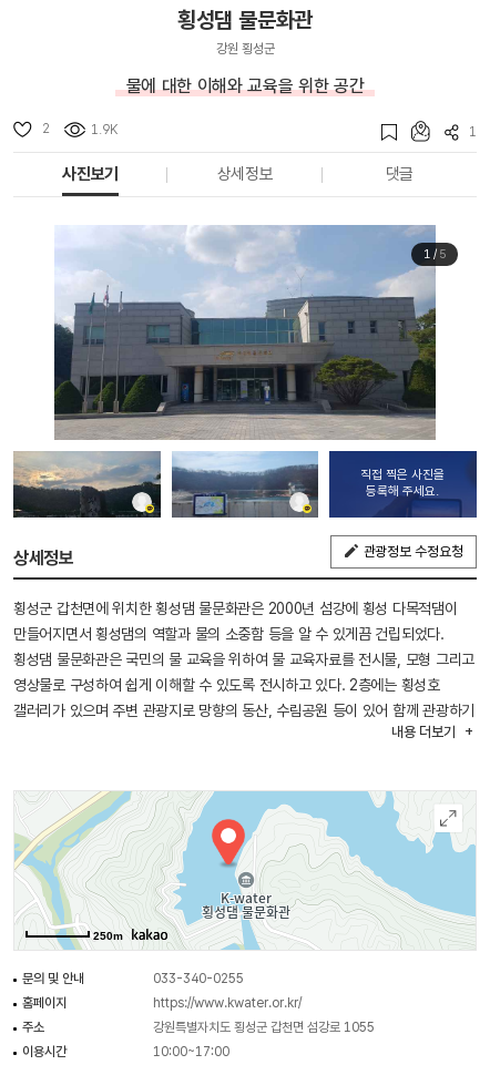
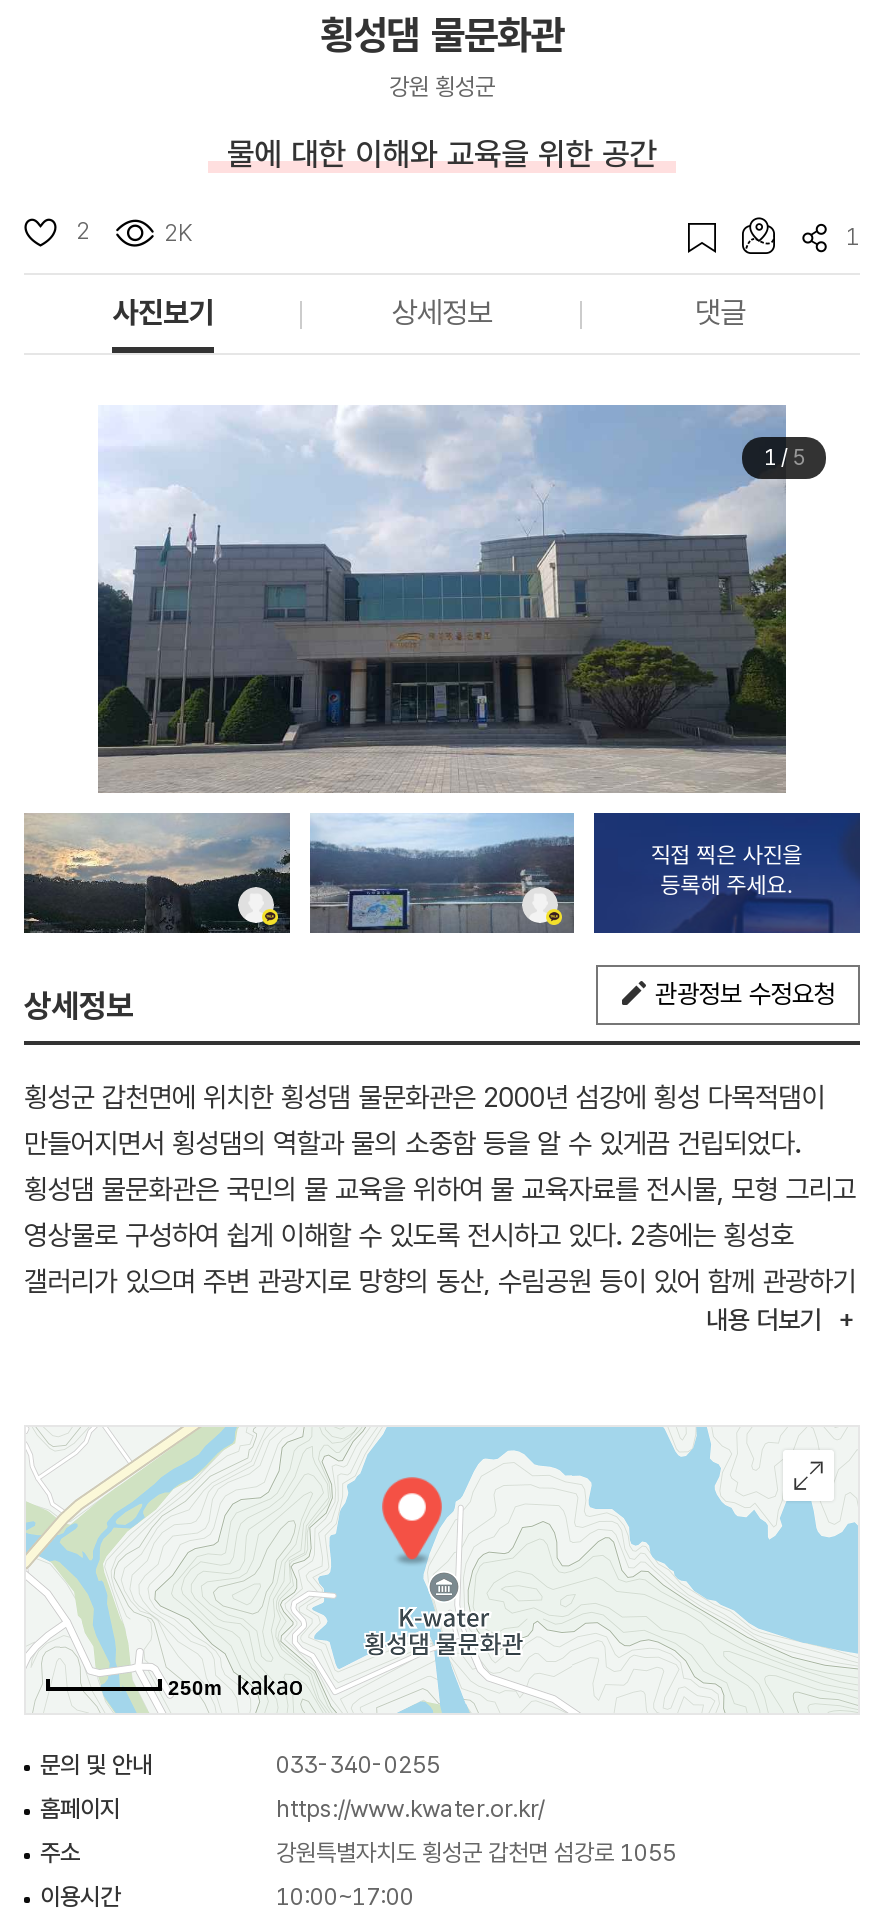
- 1.9K
+ 2K
